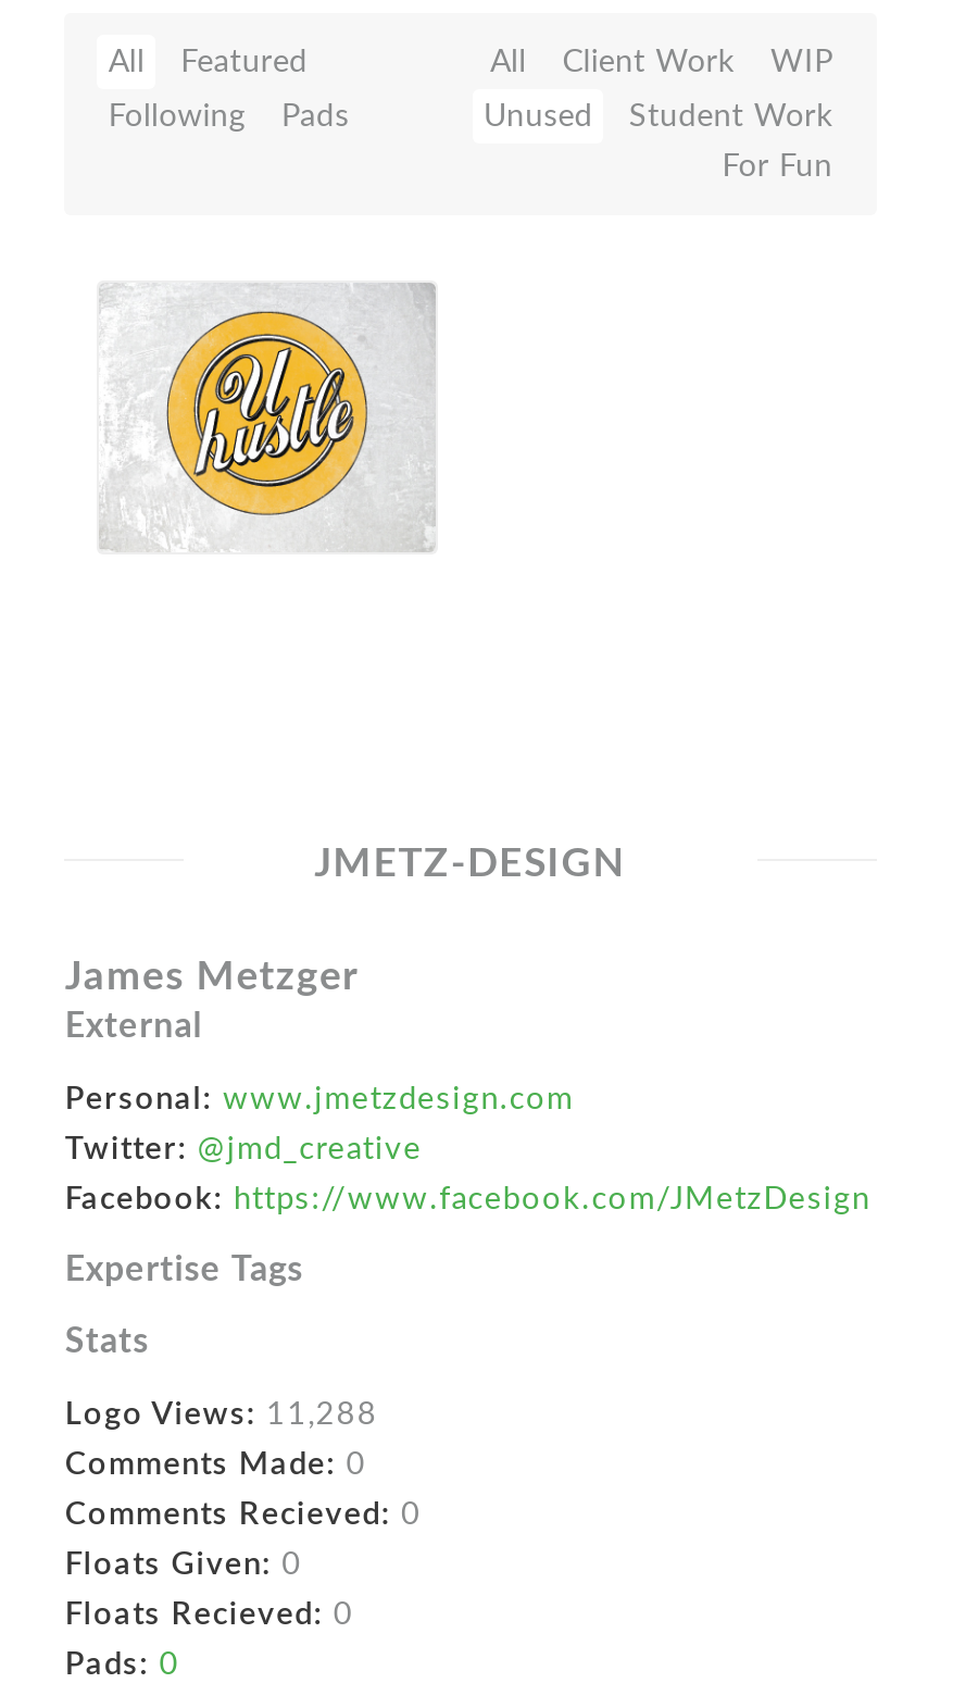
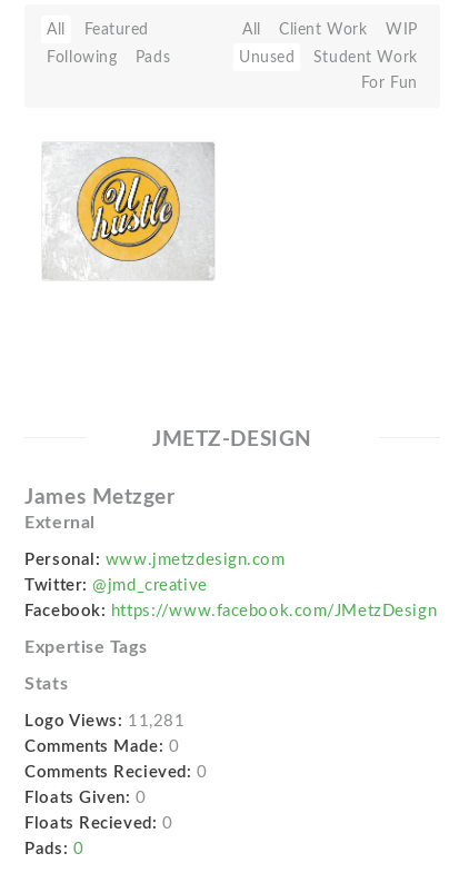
- Logo Views: 11,288
+ Logo Views: 11,281
